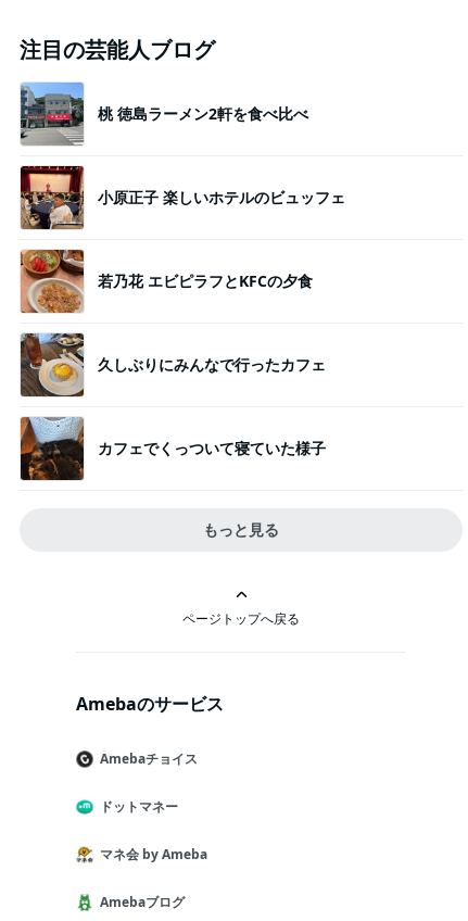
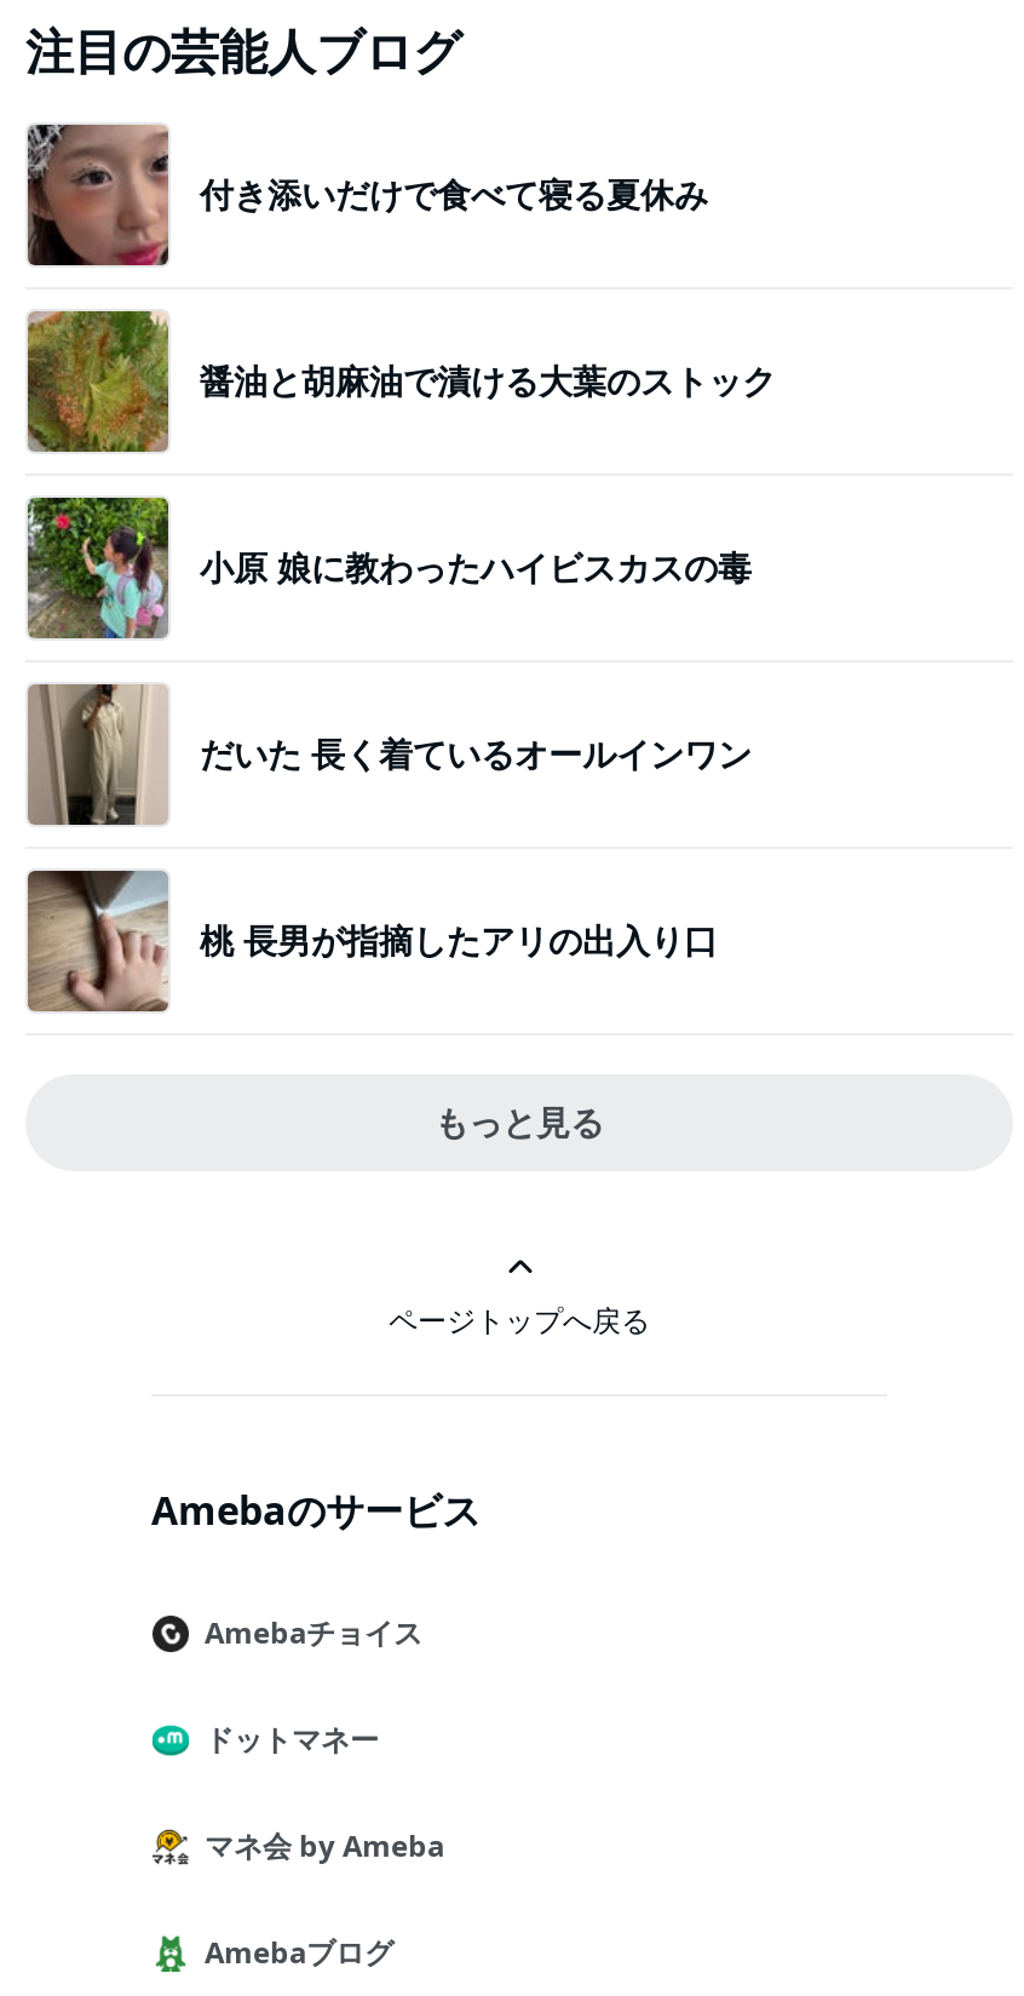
- [image]
- 桃 徳島ラーメン2軒を食べ比べ
+ [image]
+ 付き添いだけで食べて寝る夏休み

- [image]
- 小原正子 楽しいホテルのビュッフェ
+ [image]
+ 醤油と胡麻油で漬ける大葉のストック

- [image]
- 若乃花 エビピラフとKFCの夕食
+ [image]
+ 小原 娘に教わったハイビスカスの毒

- [image]
- 久しぶりにみんなで行ったカフェ
+ [image]
+ だいた 長く着ているオールインワン

- [image]
- カフェでくっついて寝ていた様子
+ [image]
+ 桃 長男が指摘したアリの出入り口
